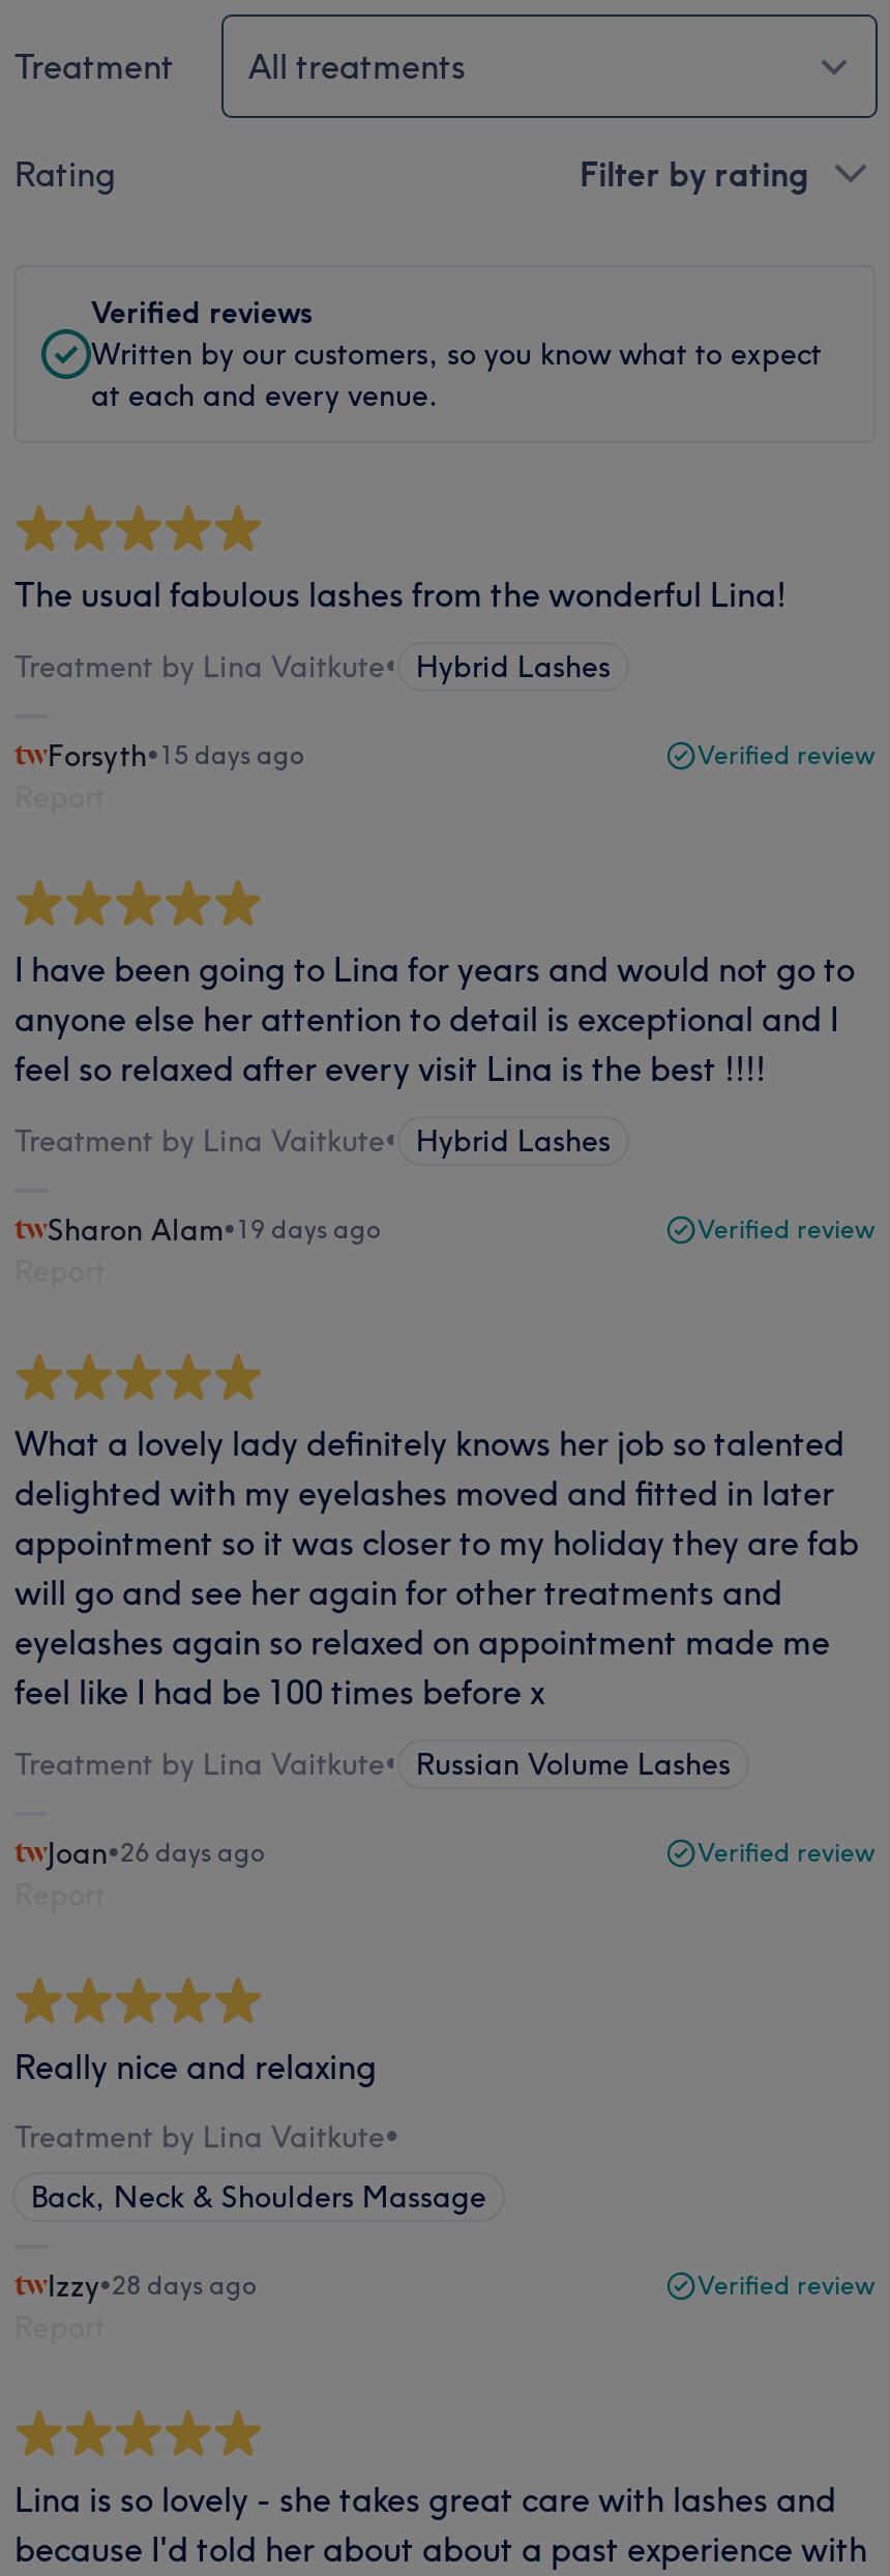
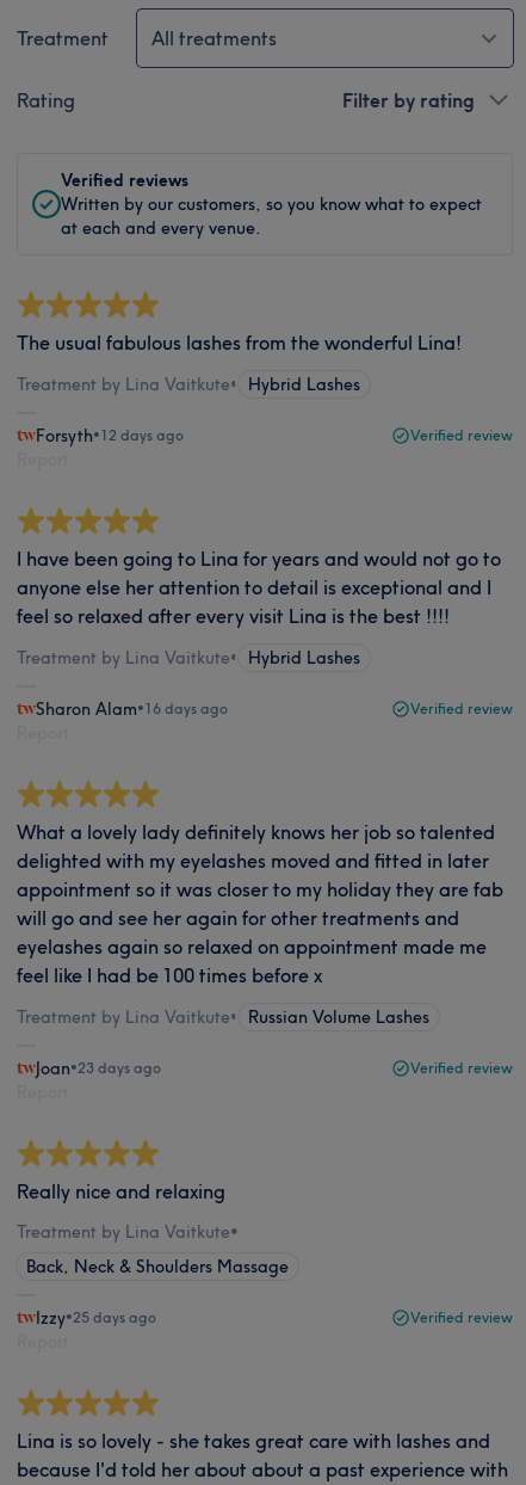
- Forsyth•15 days ago
+ Forsyth•12 days ago

- Sharon Alam•19 days ago
+ Sharon Alam•16 days ago

- Joan•26 days ago
+ Joan•23 days ago

- Izzy•28 days ago
+ Izzy•25 days ago
